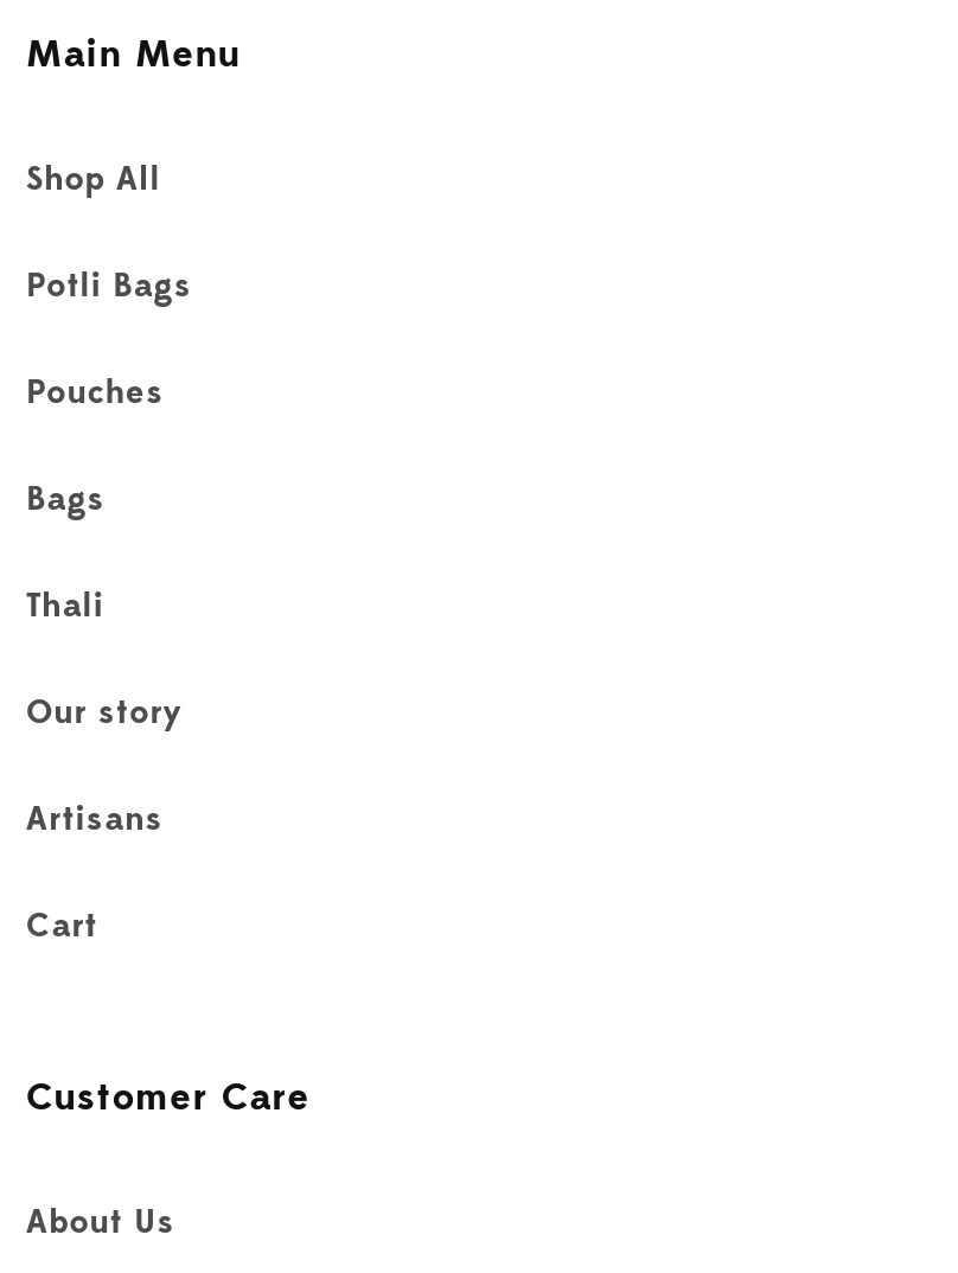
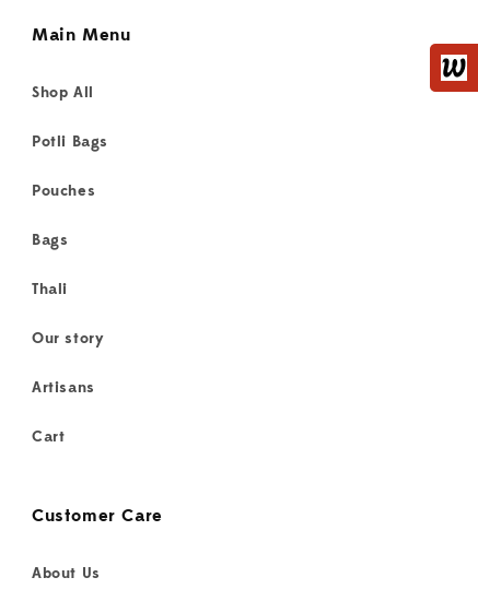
+ [image]
